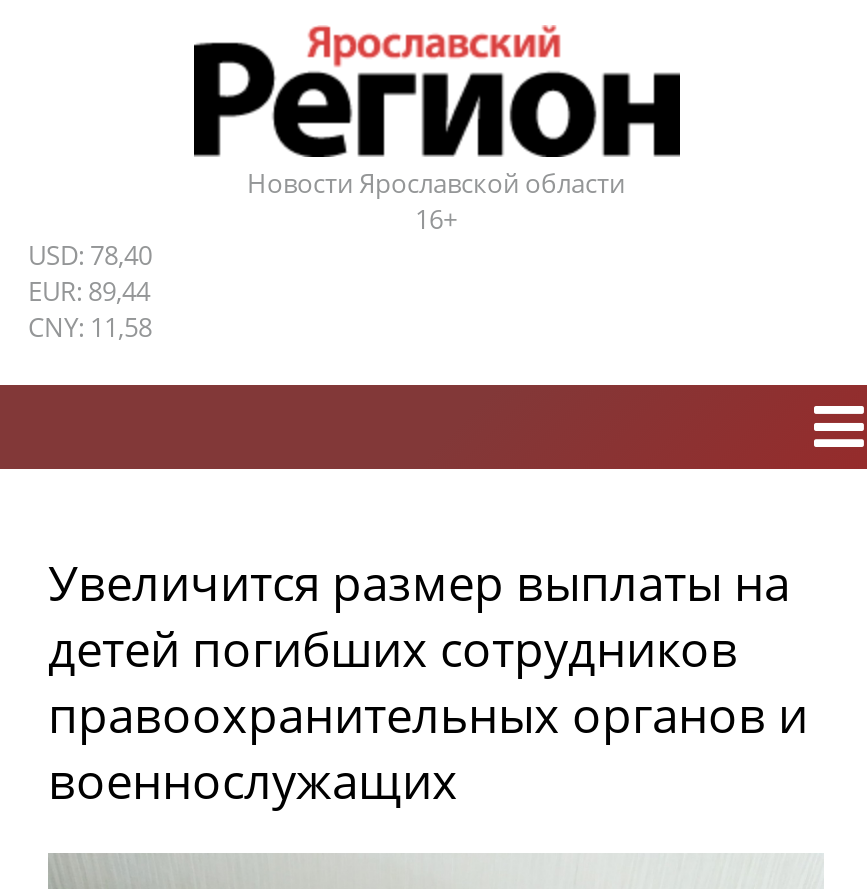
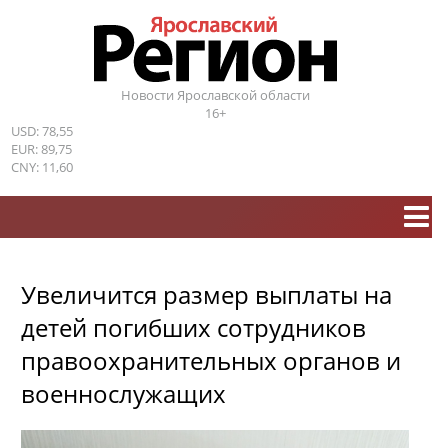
- USD: 78,40
+ USD: 78,55

- EUR: 89,44
+ EUR: 89,75

- CNY: 11,58
+ CNY: 11,60
